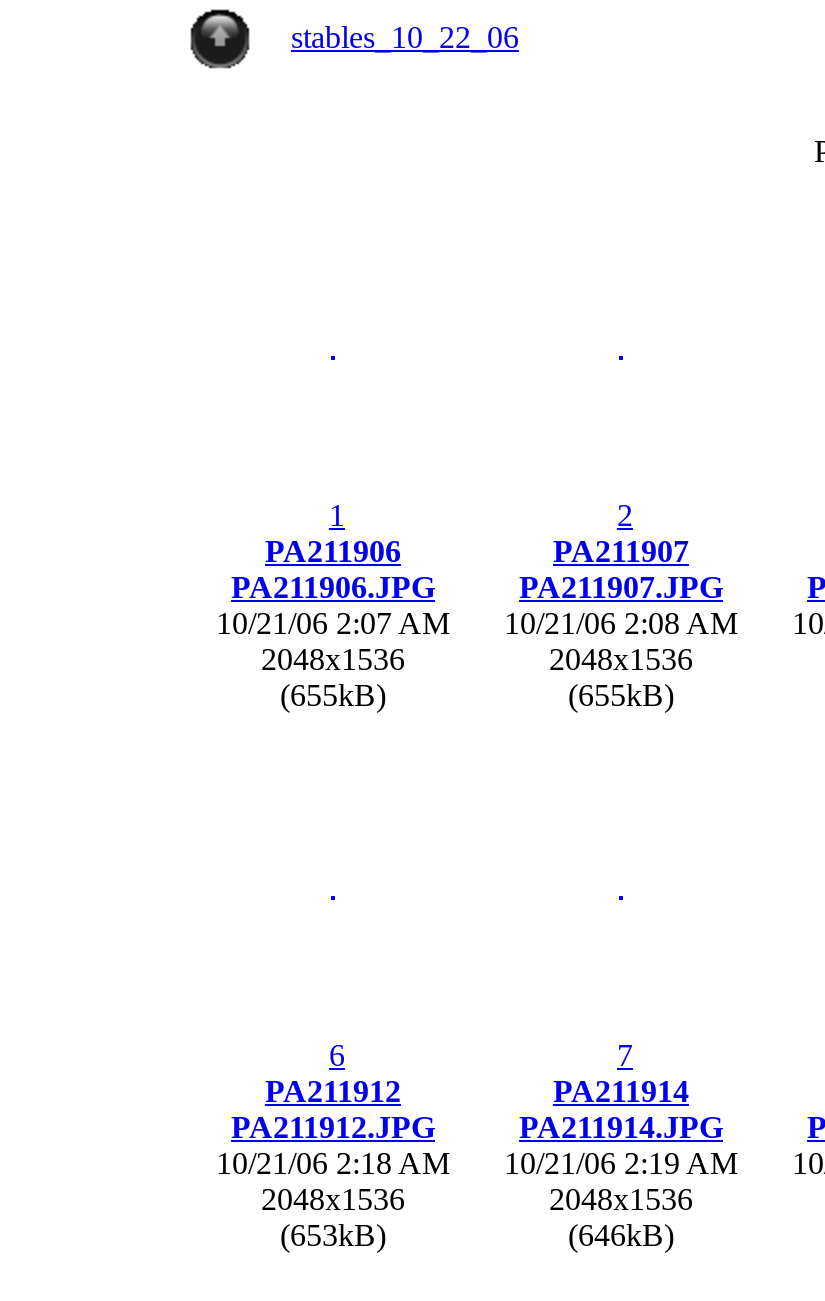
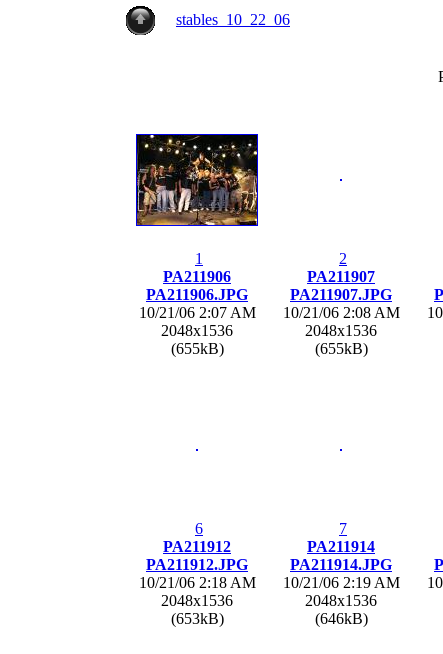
+ [image]
